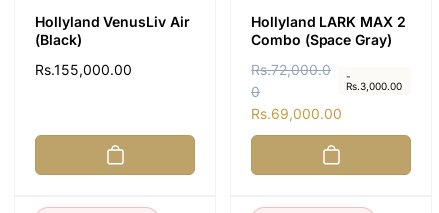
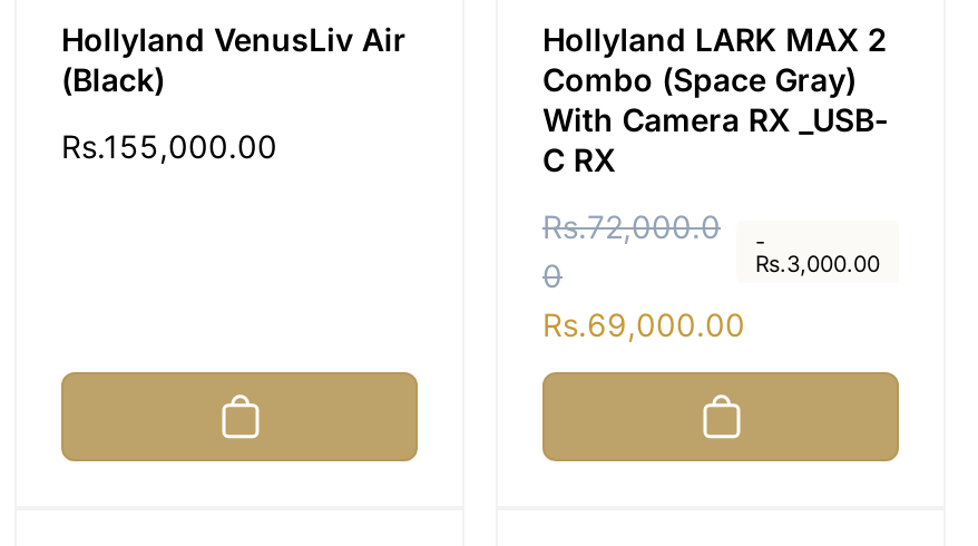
+ With Camera RX _USB-
+ C RX
